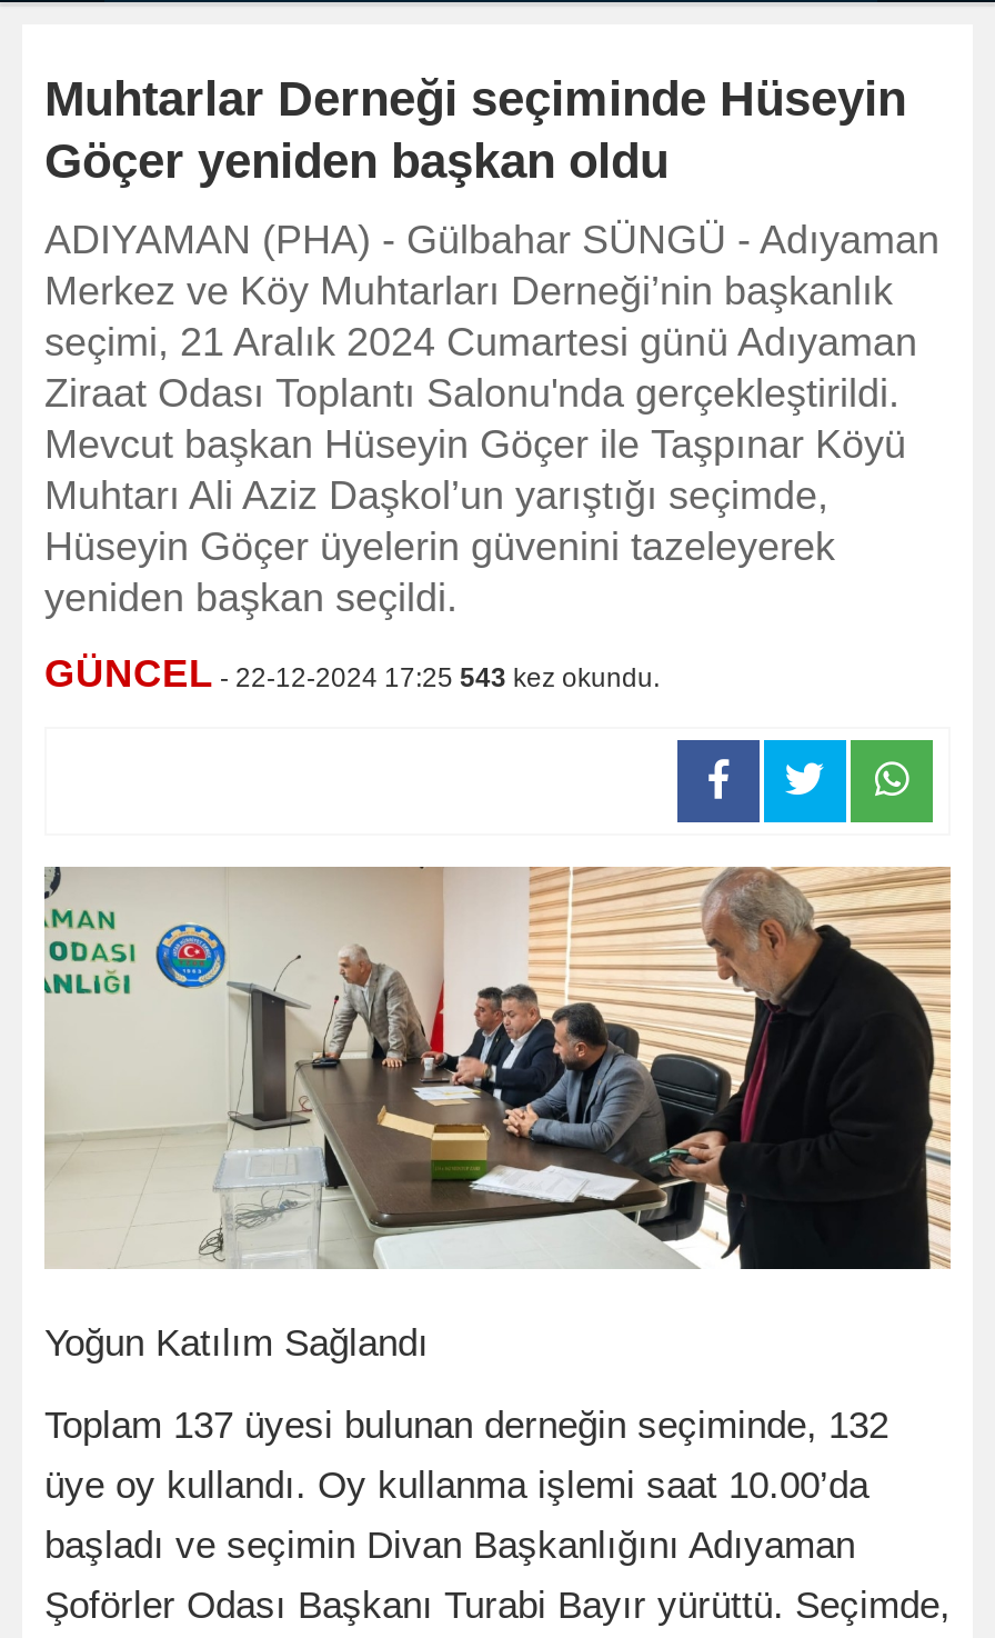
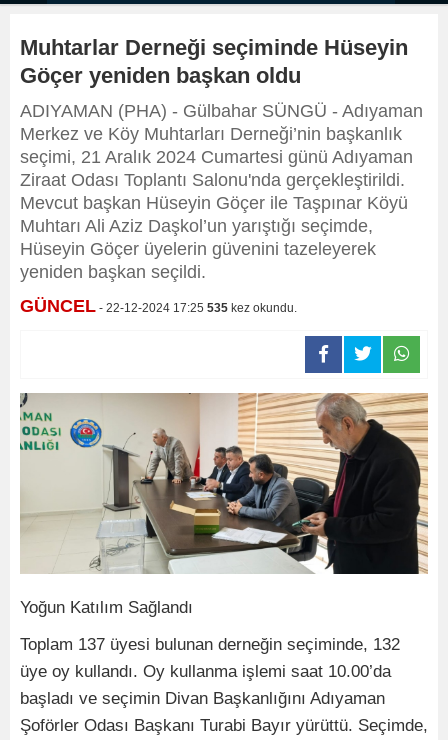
- GÜNCEL - 22-12-2024 17:25 543 kez okundu.
+ GÜNCEL - 22-12-2024 17:25 535 kez okundu.
